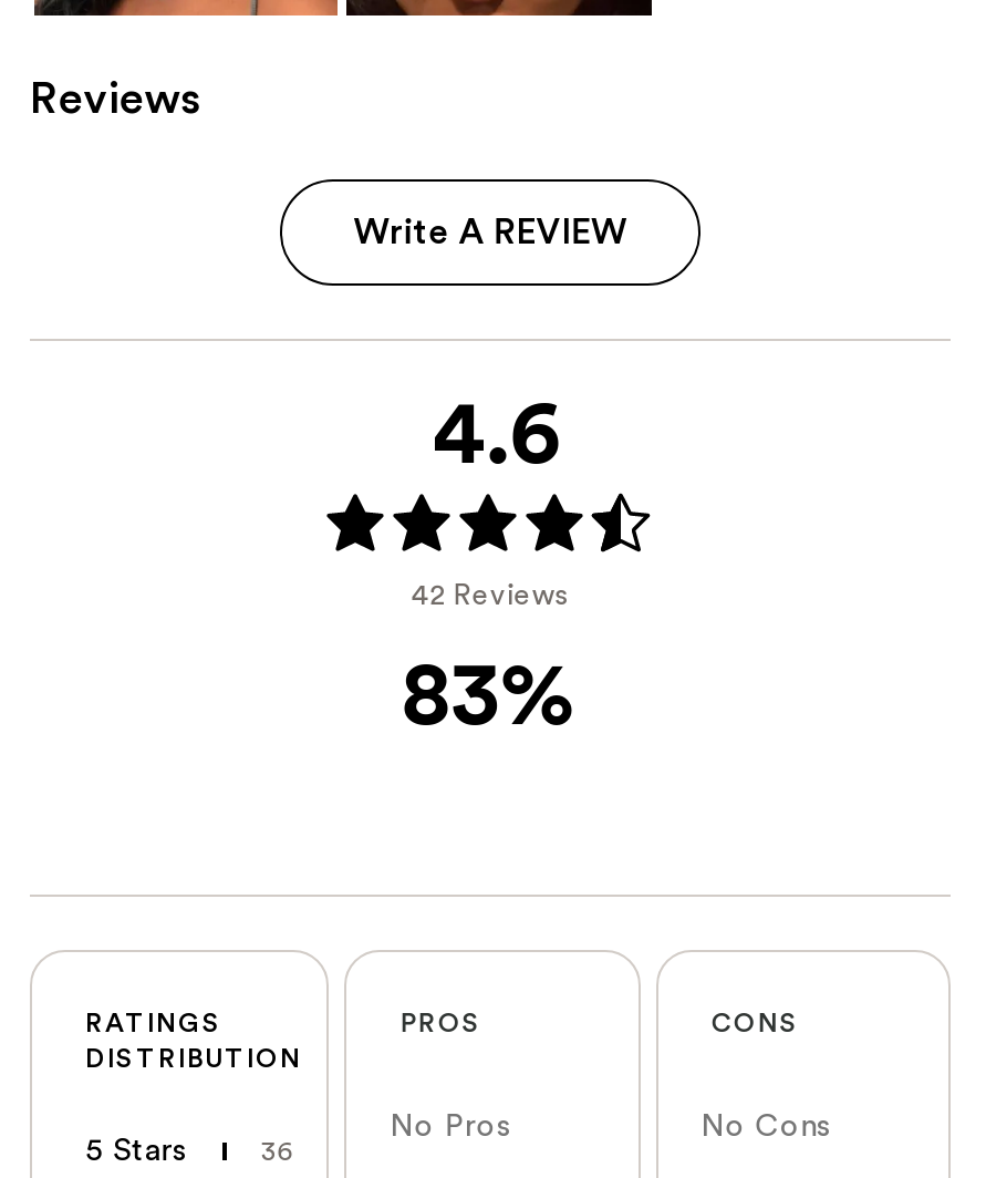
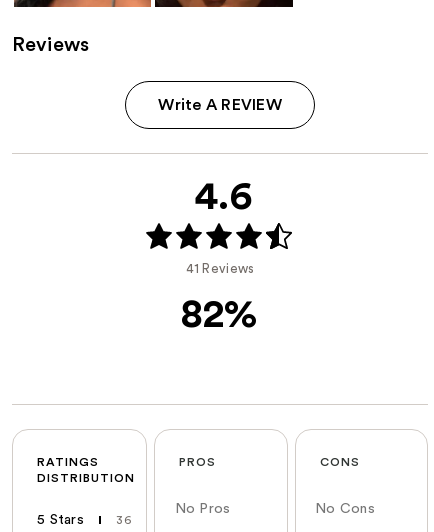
- 42 Reviews
+ 41 Reviews

- 83%
+ 82%
